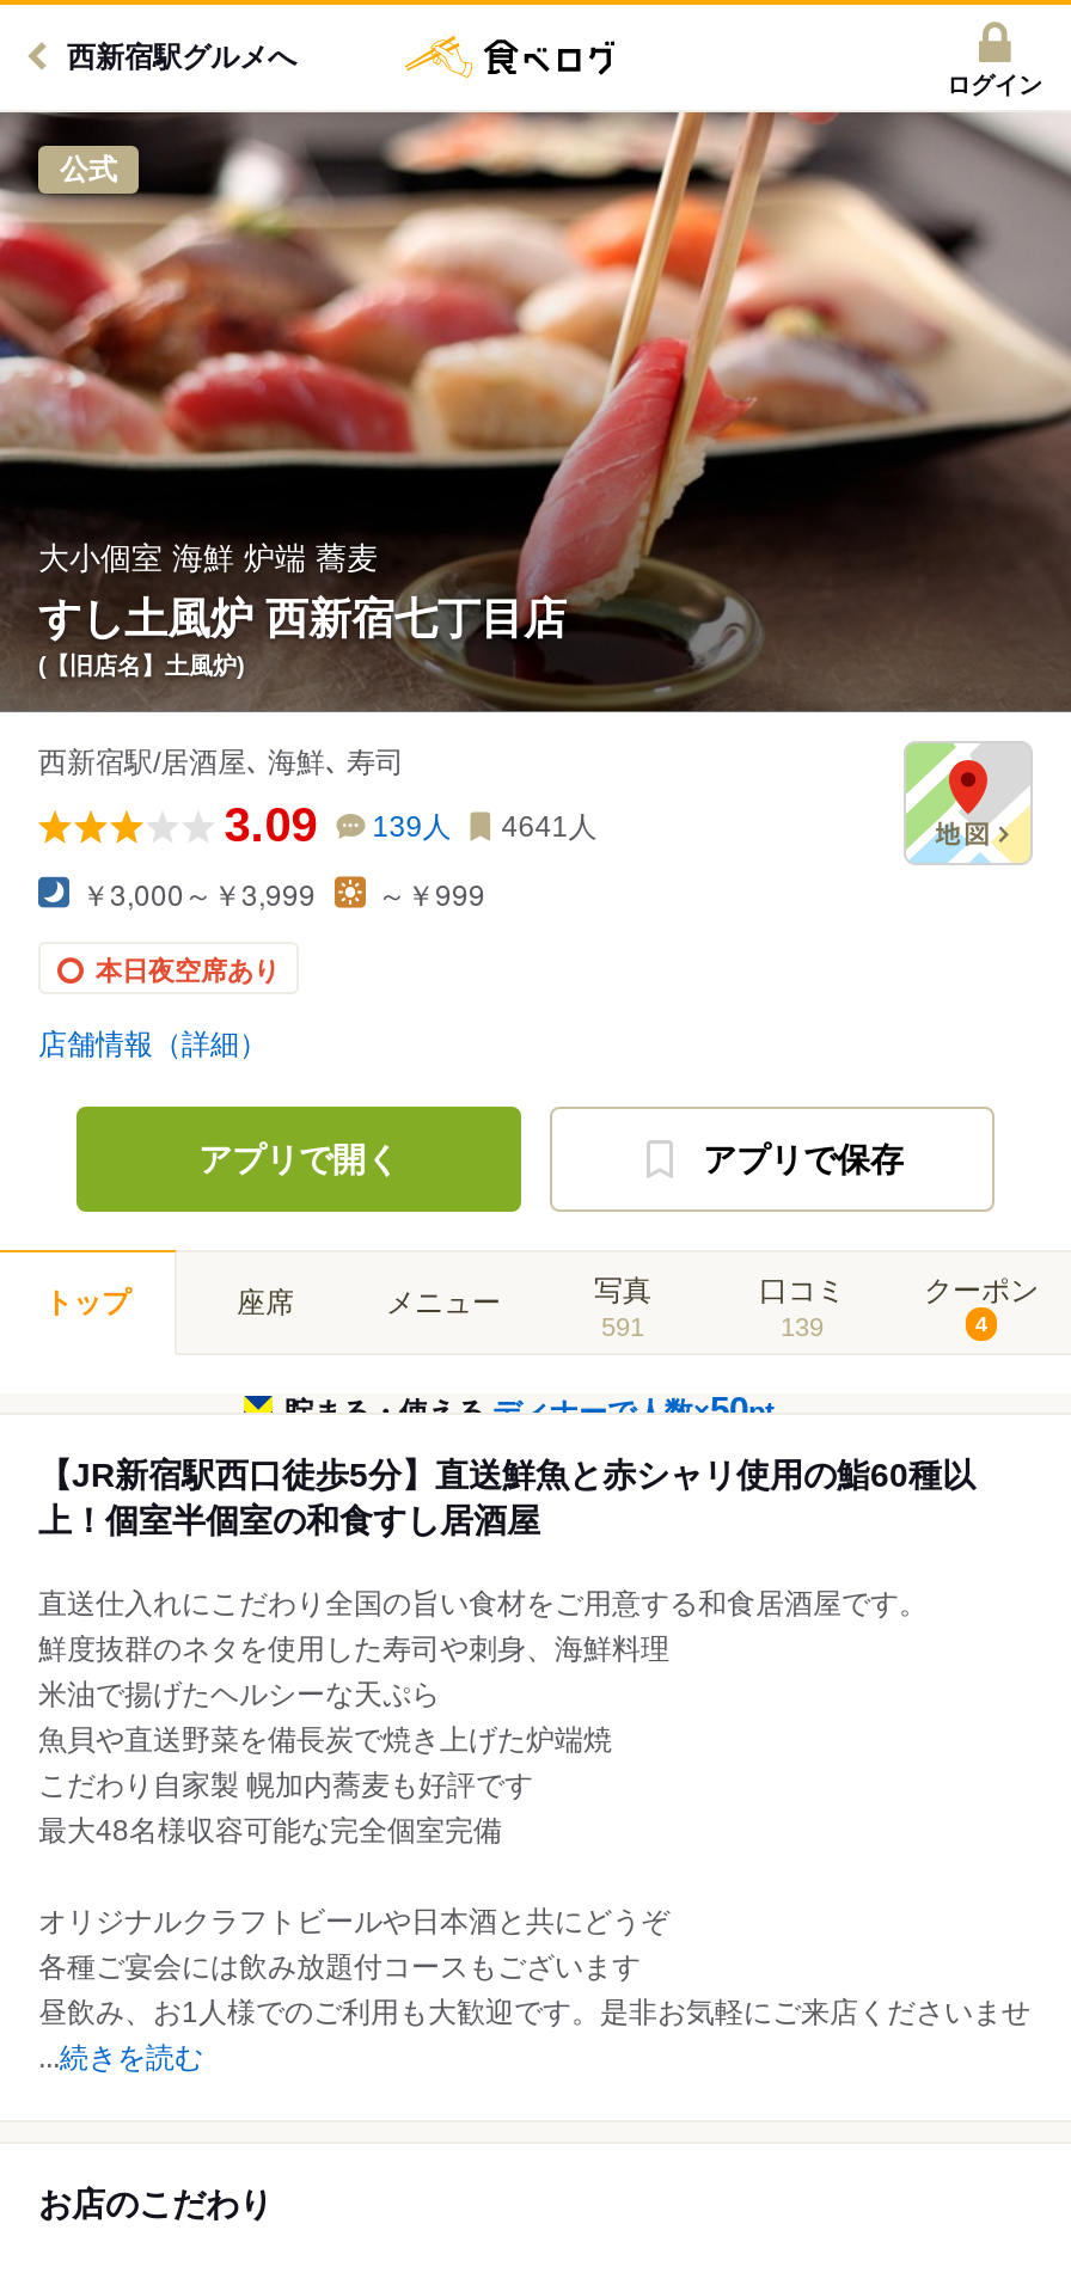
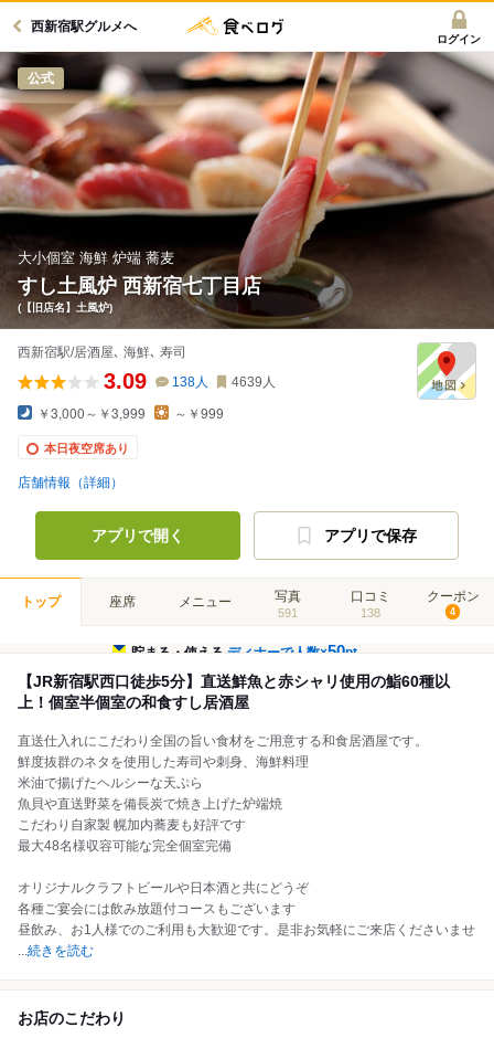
- 139人
+ 138人

- 4641人
+ 4639人

- 139
+ 138
